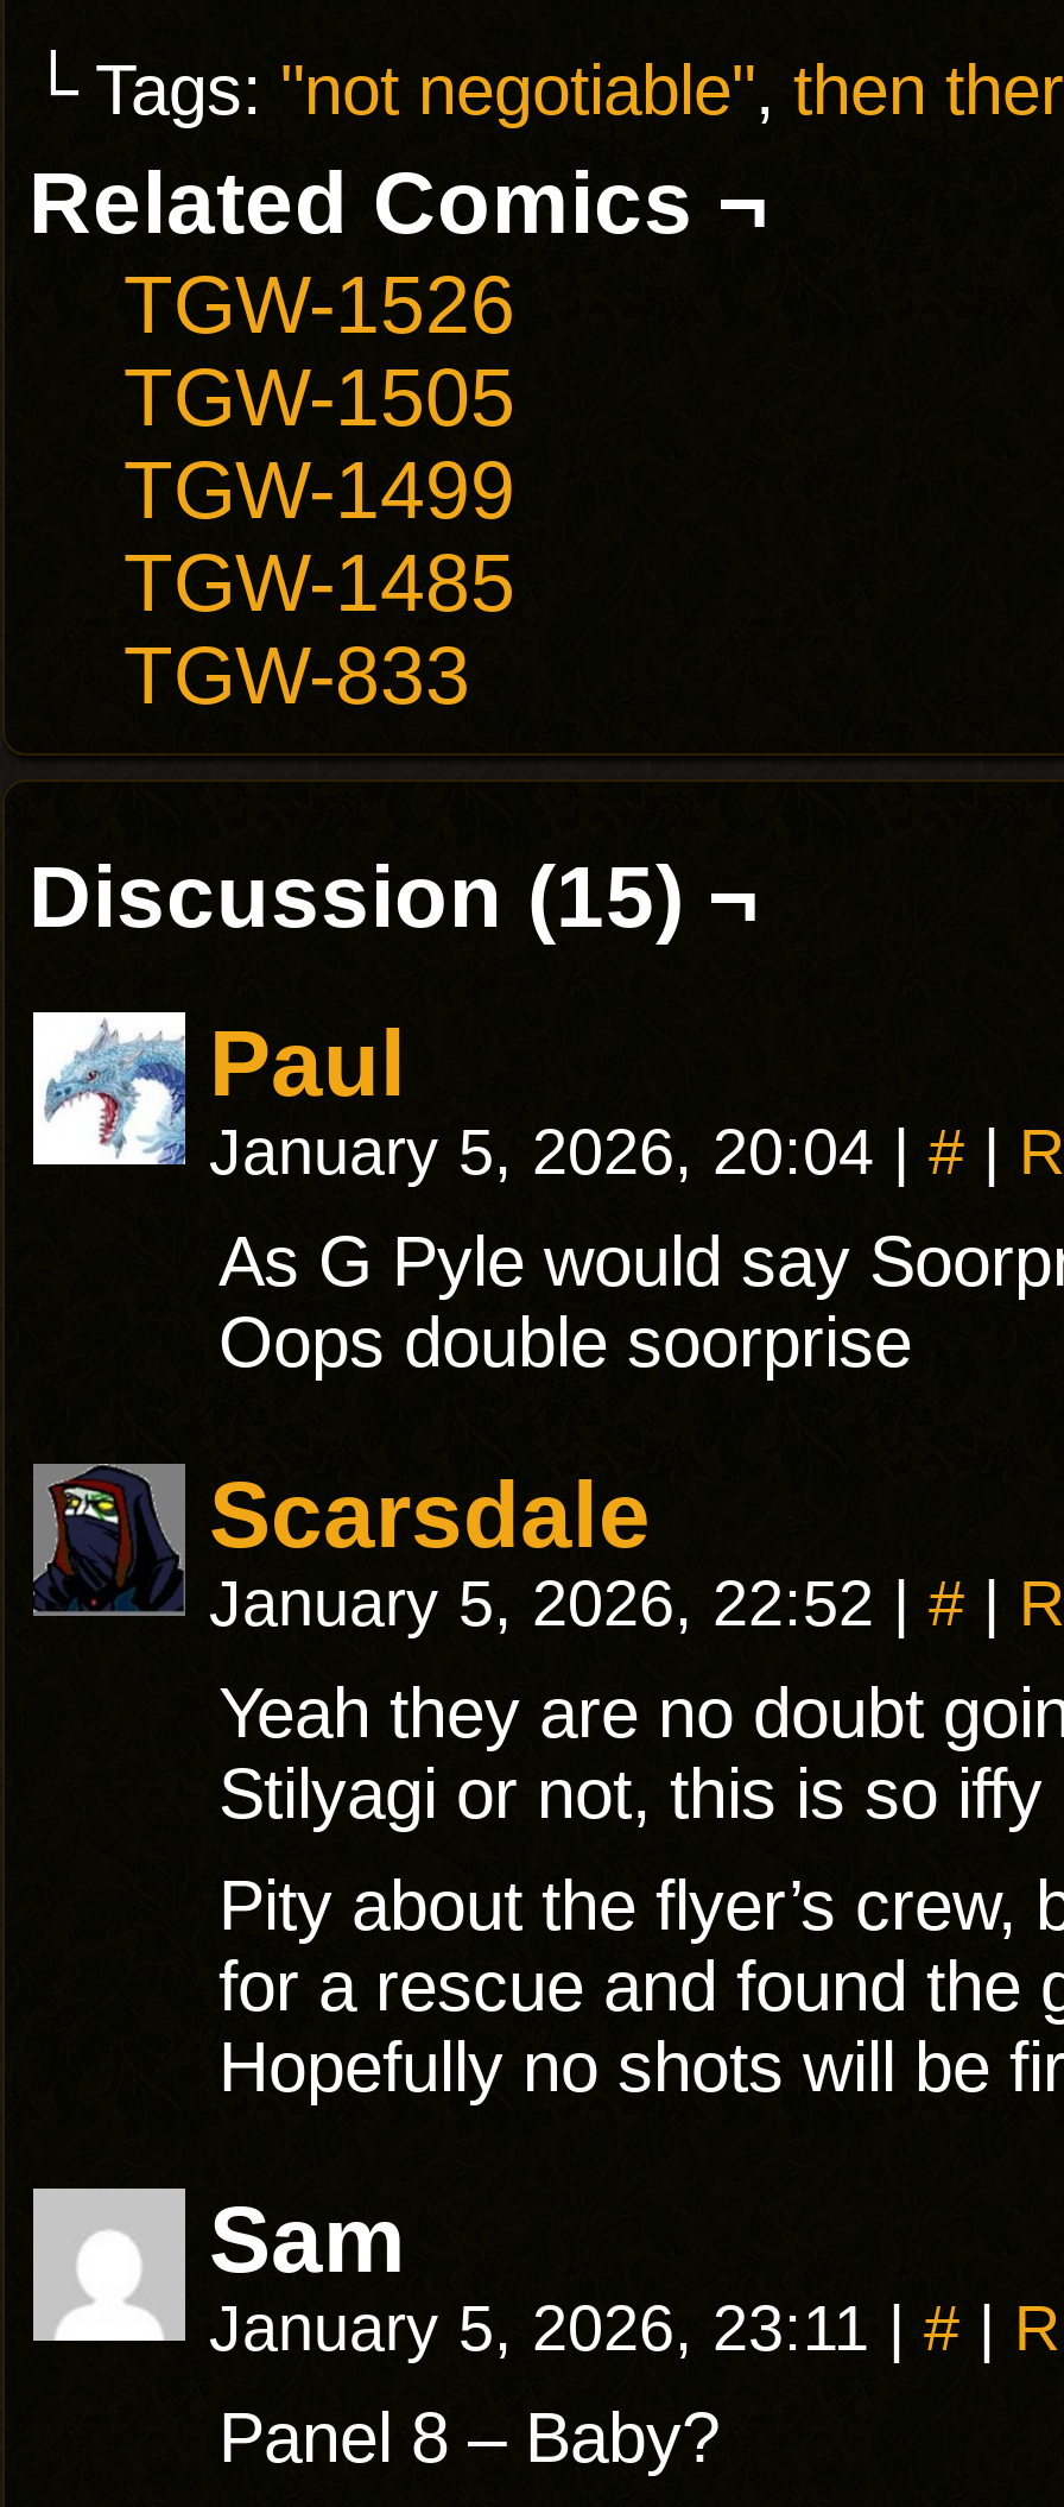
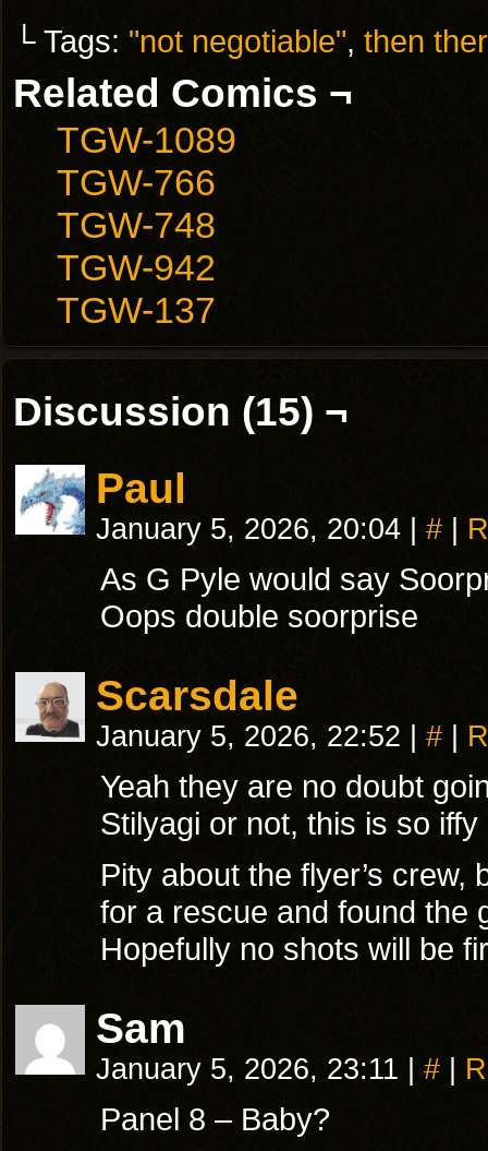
- TGW-1526
- TGW-1505
- TGW-1499
- TGW-1485
- TGW-833
+ TGW-1089
+ TGW-766
+ TGW-748
+ TGW-942
+ TGW-137

- [image]
+ [image]
